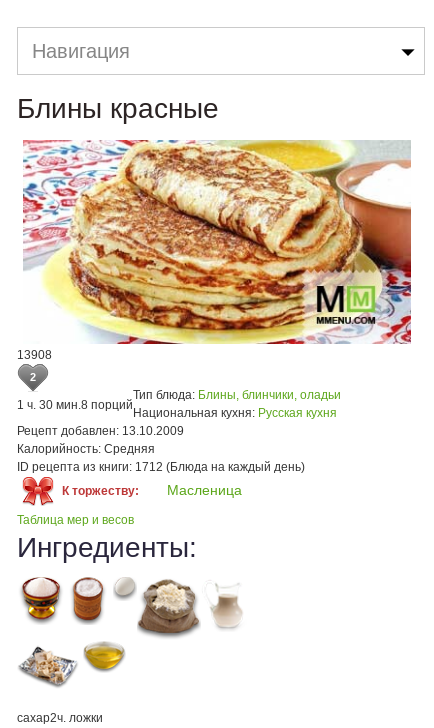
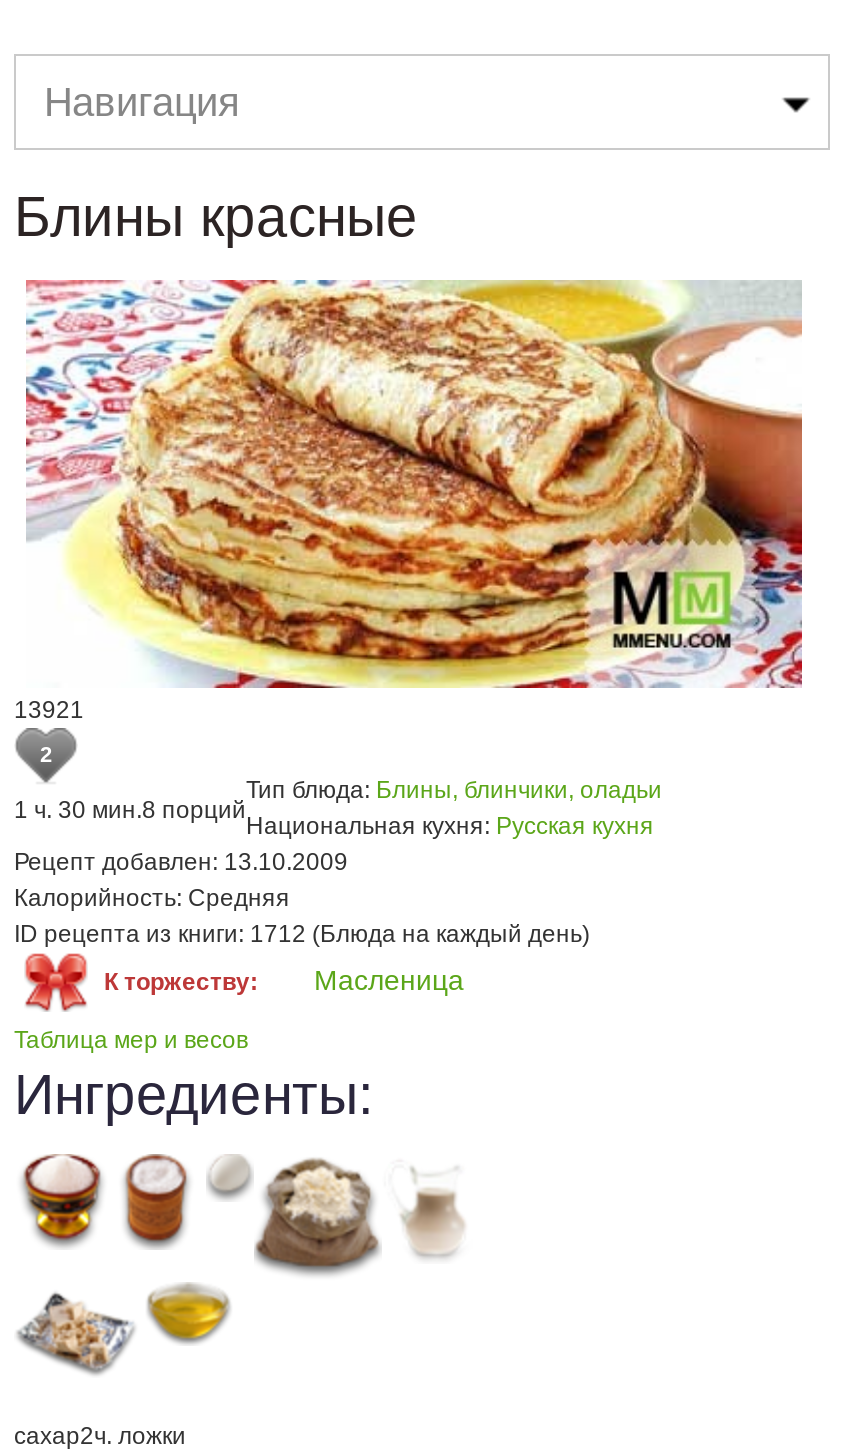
- 13908
+ 13921
